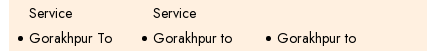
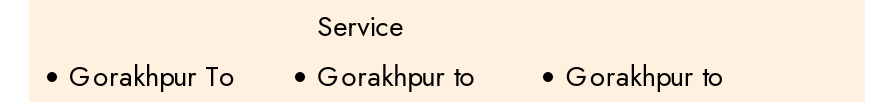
- Service
